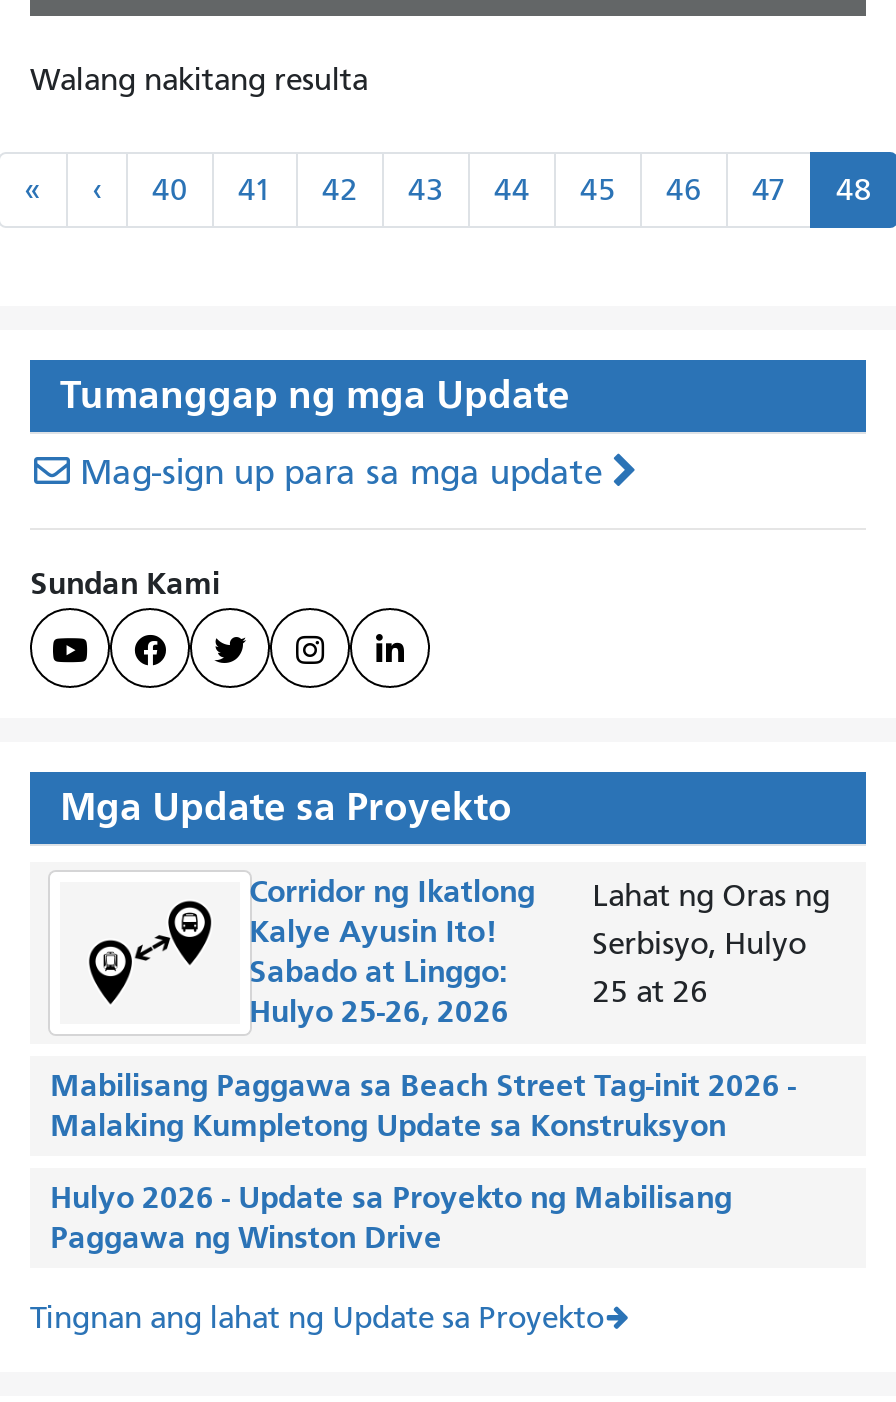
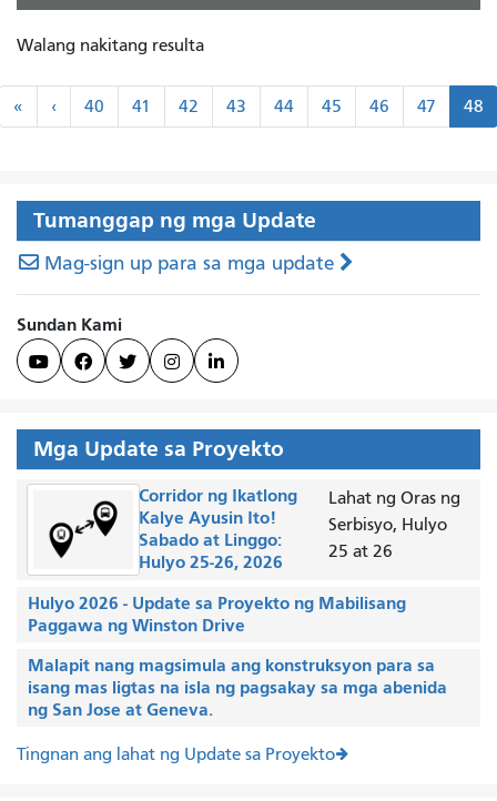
- Mabilisang Paggawa sa Beach Street Tag-init 2026 -
- Malaking Kumpletong Update sa Konstruksyon

moved up: Hulyo 2026 - Update sa Proyekto ng Mabilisang | Paggawa ng Winston Drive

+ Malapit nang magsimula ang konstruksyon para sa
+ isang mas ligtas na isla ng pagsakay sa mga abenida
+ ng San Jose at Geneva.
